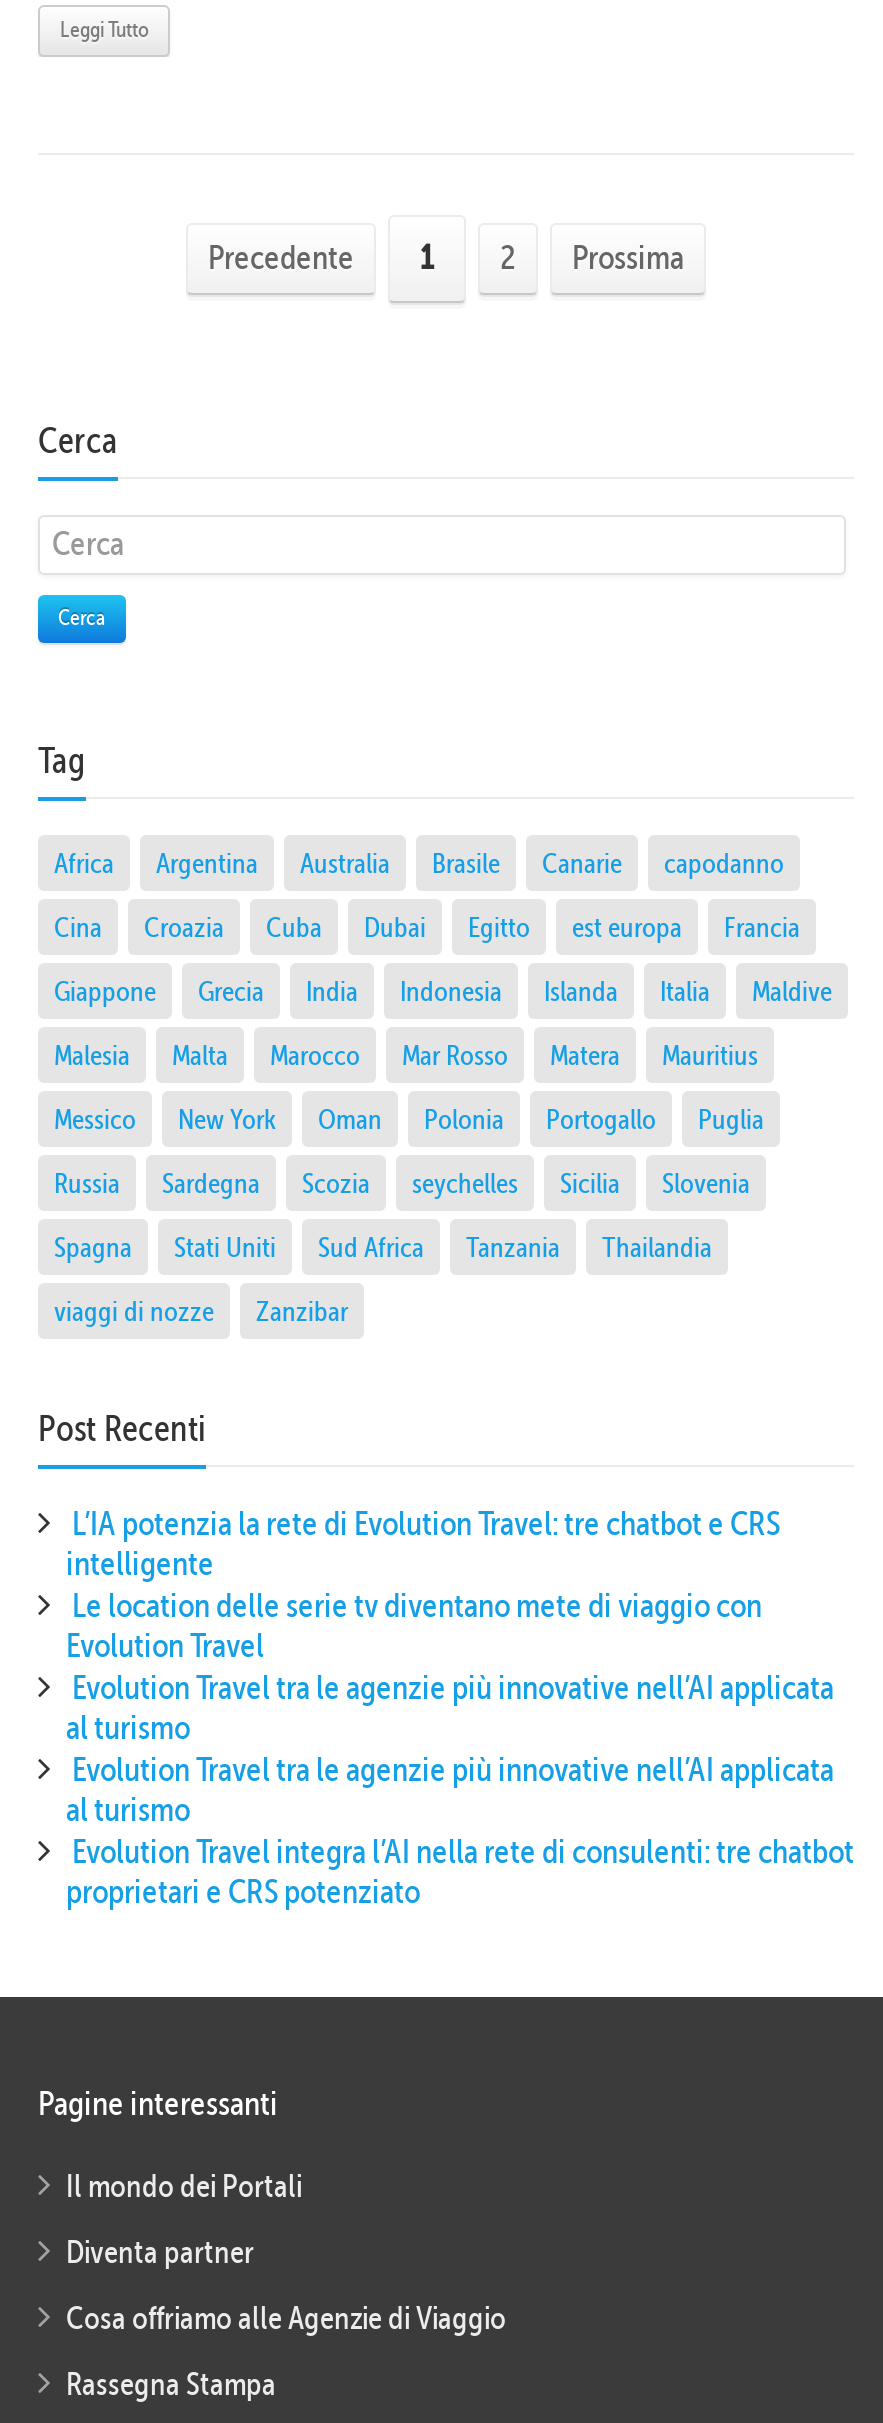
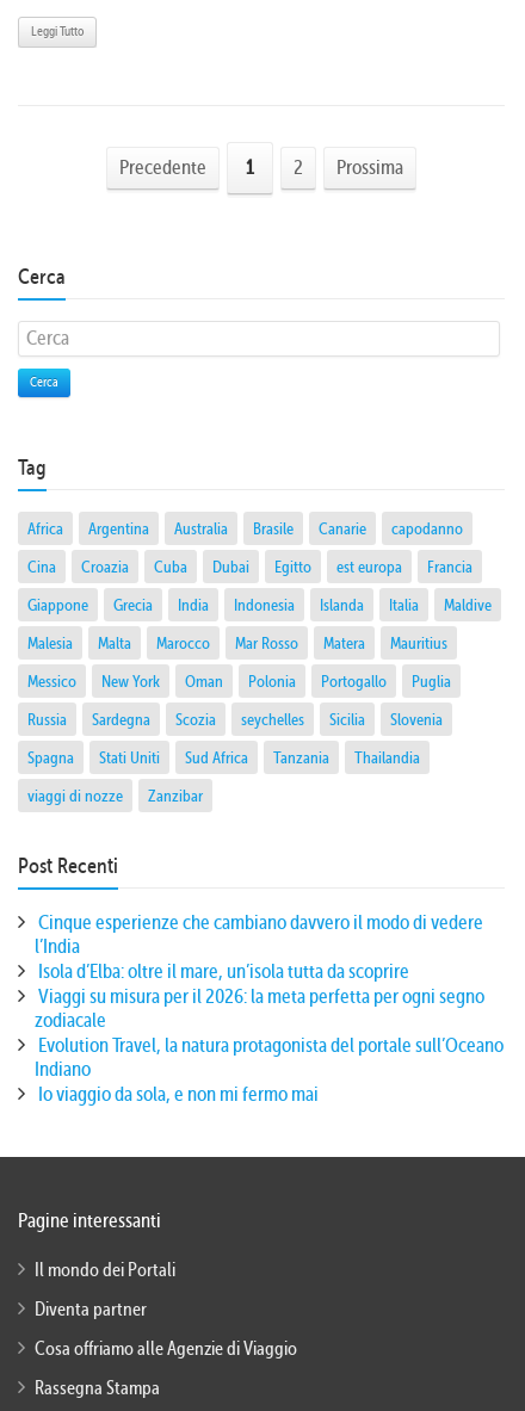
- L’IA potenzia la rete di Evolution Travel: tre chatbot e CRS
- intelligente
- Le location delle serie tv diventano mete di viaggio con
- Evolution Travel
- Evolution Travel tra le agenzie più innovative nell’AI applicata
- al turismo
- Evolution Travel tra le agenzie più innovative nell’AI applicata
- al turismo
- Evolution Travel integra l’AI nella rete di consulenti: tre chatbot
- proprietari e CRS potenziato
+ Cinque esperienze che cambiano davvero il modo di vedere
+ l’India
+ Isola d’Elba: oltre il mare, un’isola tutta da scoprire
+ Viaggi su misura per il 2026: la meta perfetta per ogni segno
+ zodiacale
+ Evolution Travel, la natura protagonista del portale sull’Oceano
+ Indiano
+ Io viaggio da sola, e non mi fermo mai
